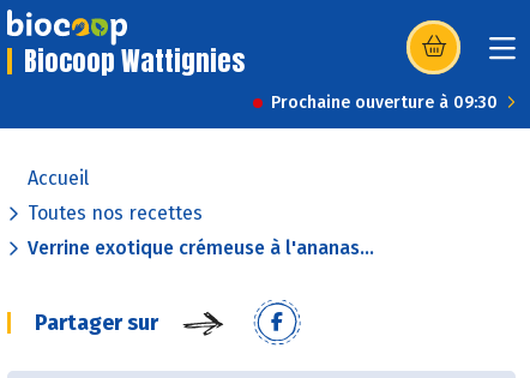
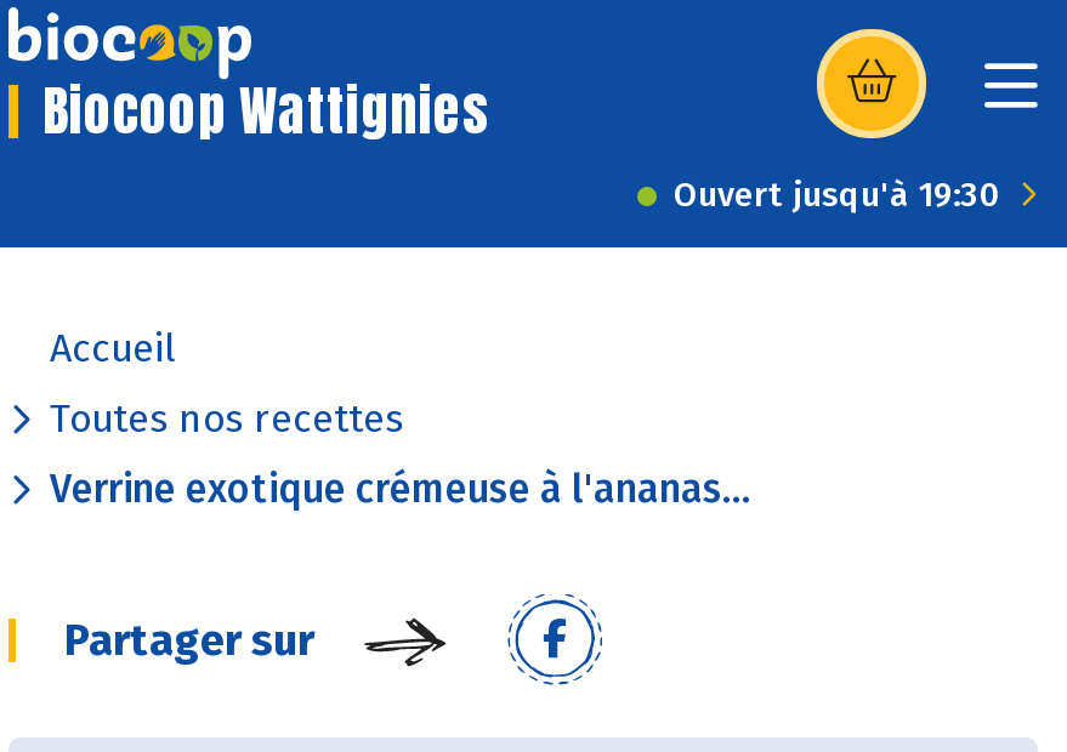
- Prochaine ouverture à 09:30
+ Ouvert jusqu'à 19:30
